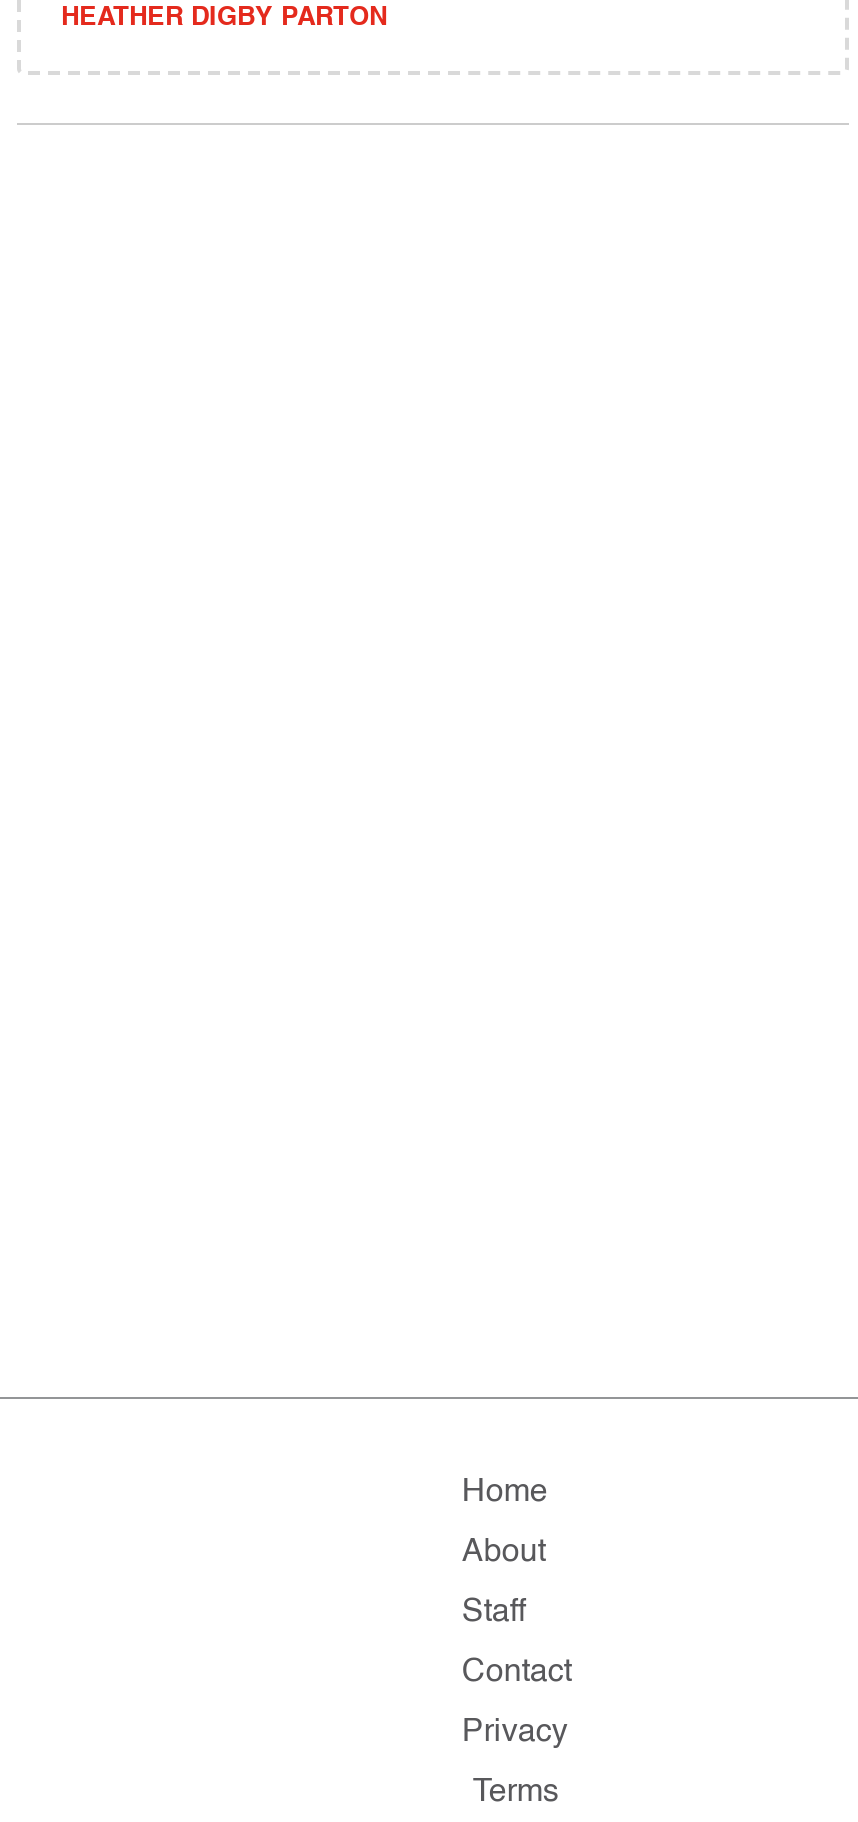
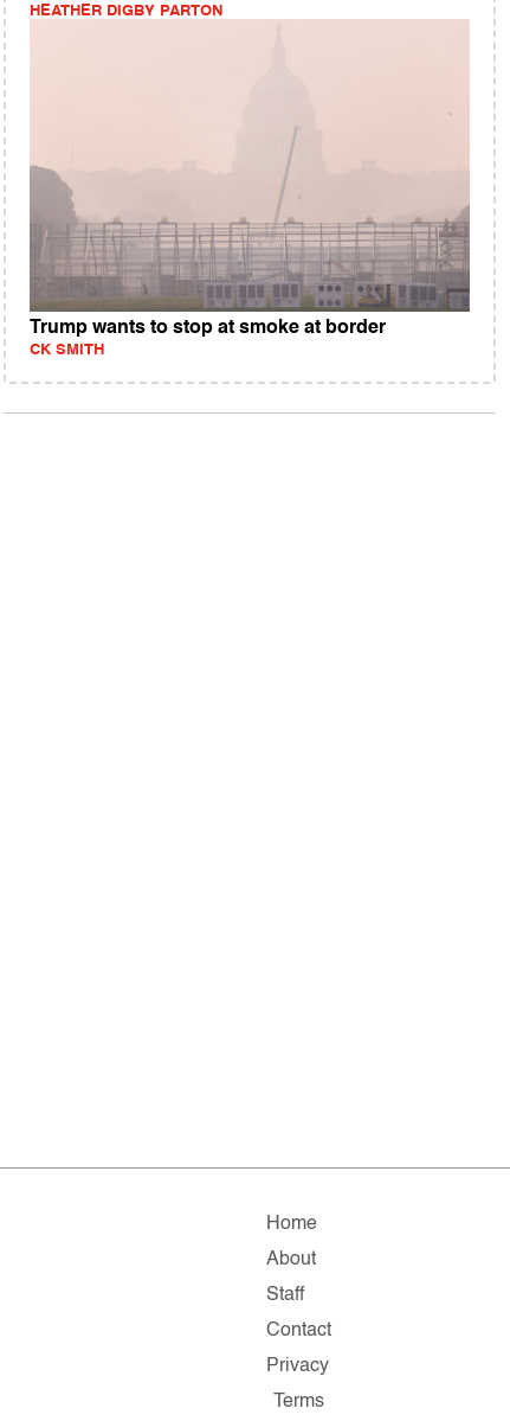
+ [image]
+ Trump wants to stop at smoke at border
+ CK SMITH
